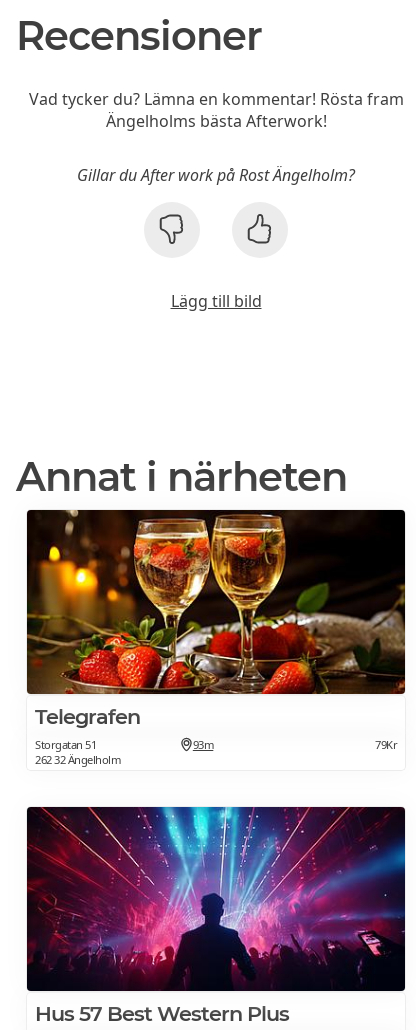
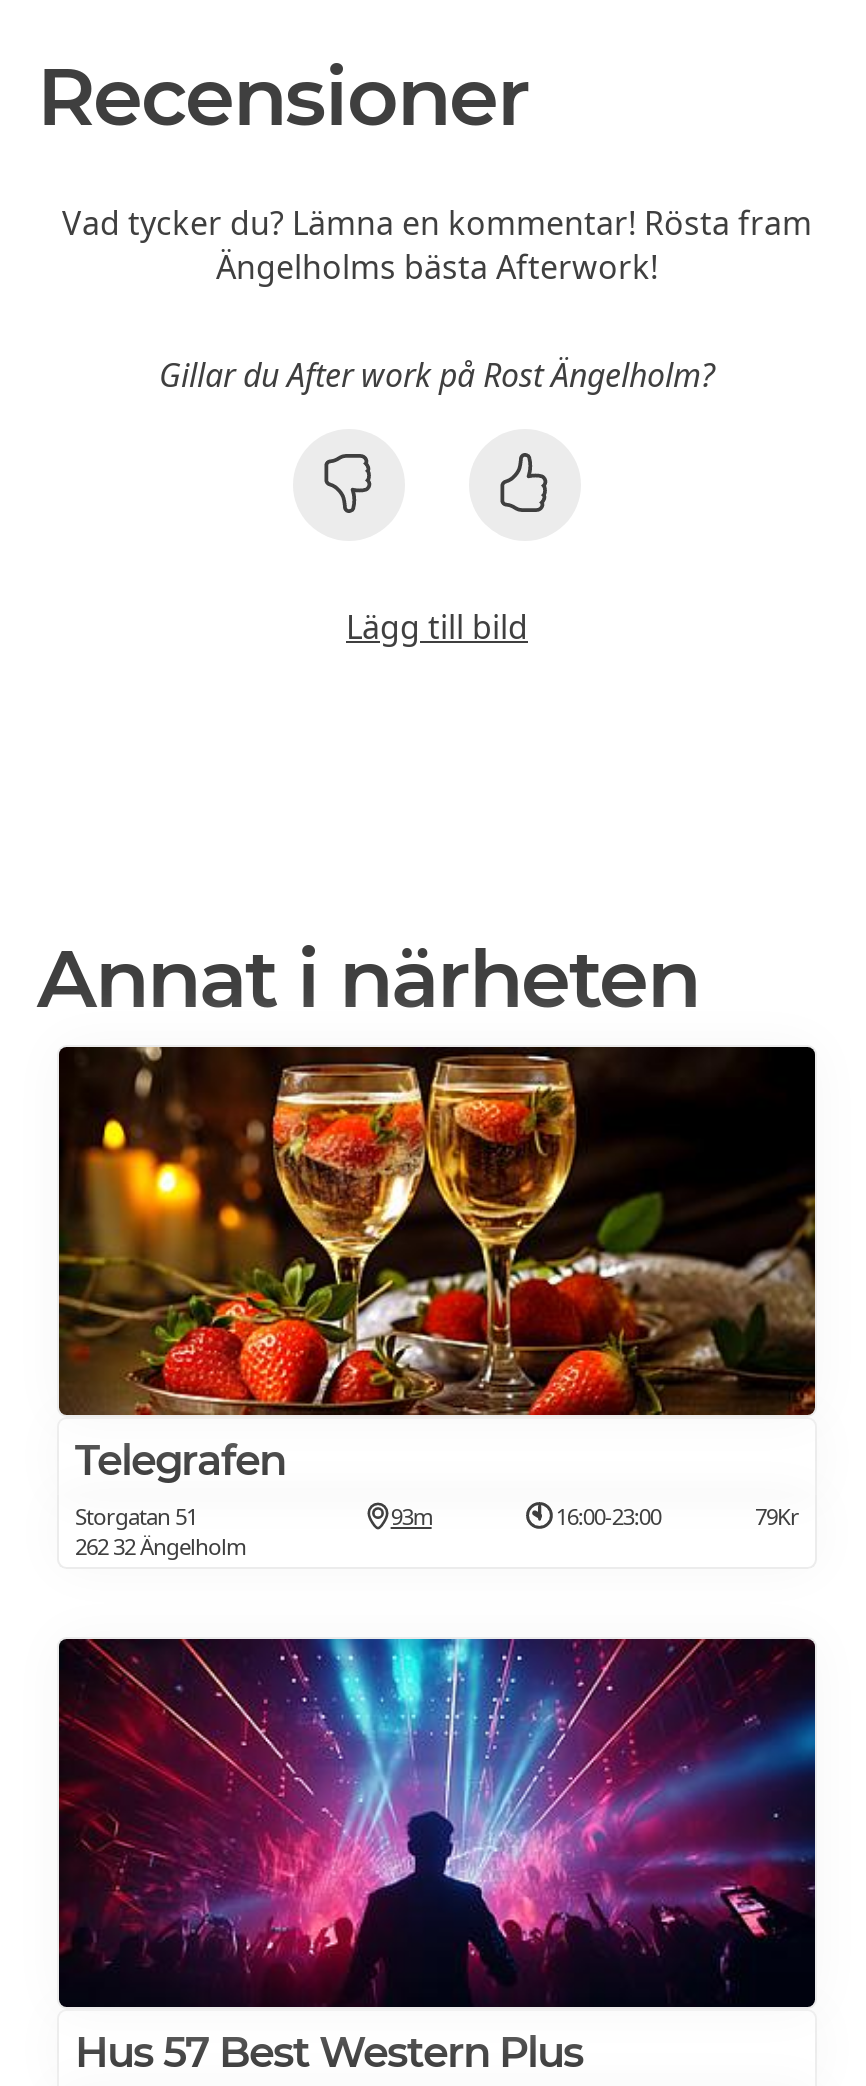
+ 16:00-23:00
